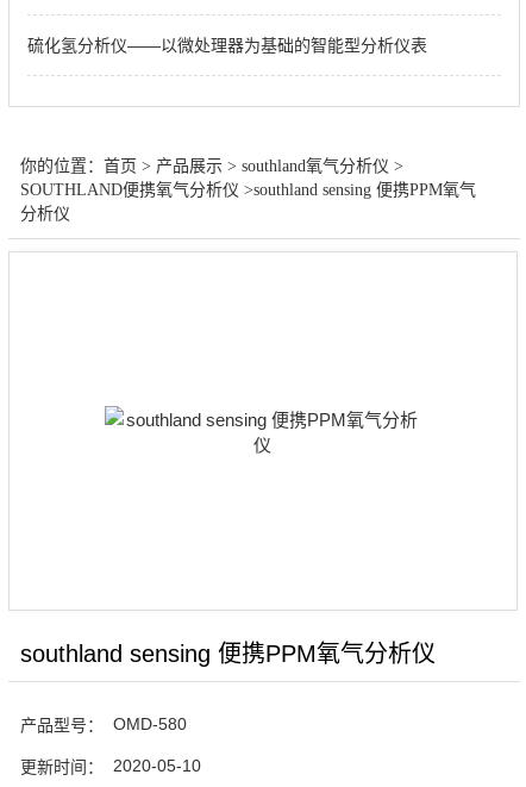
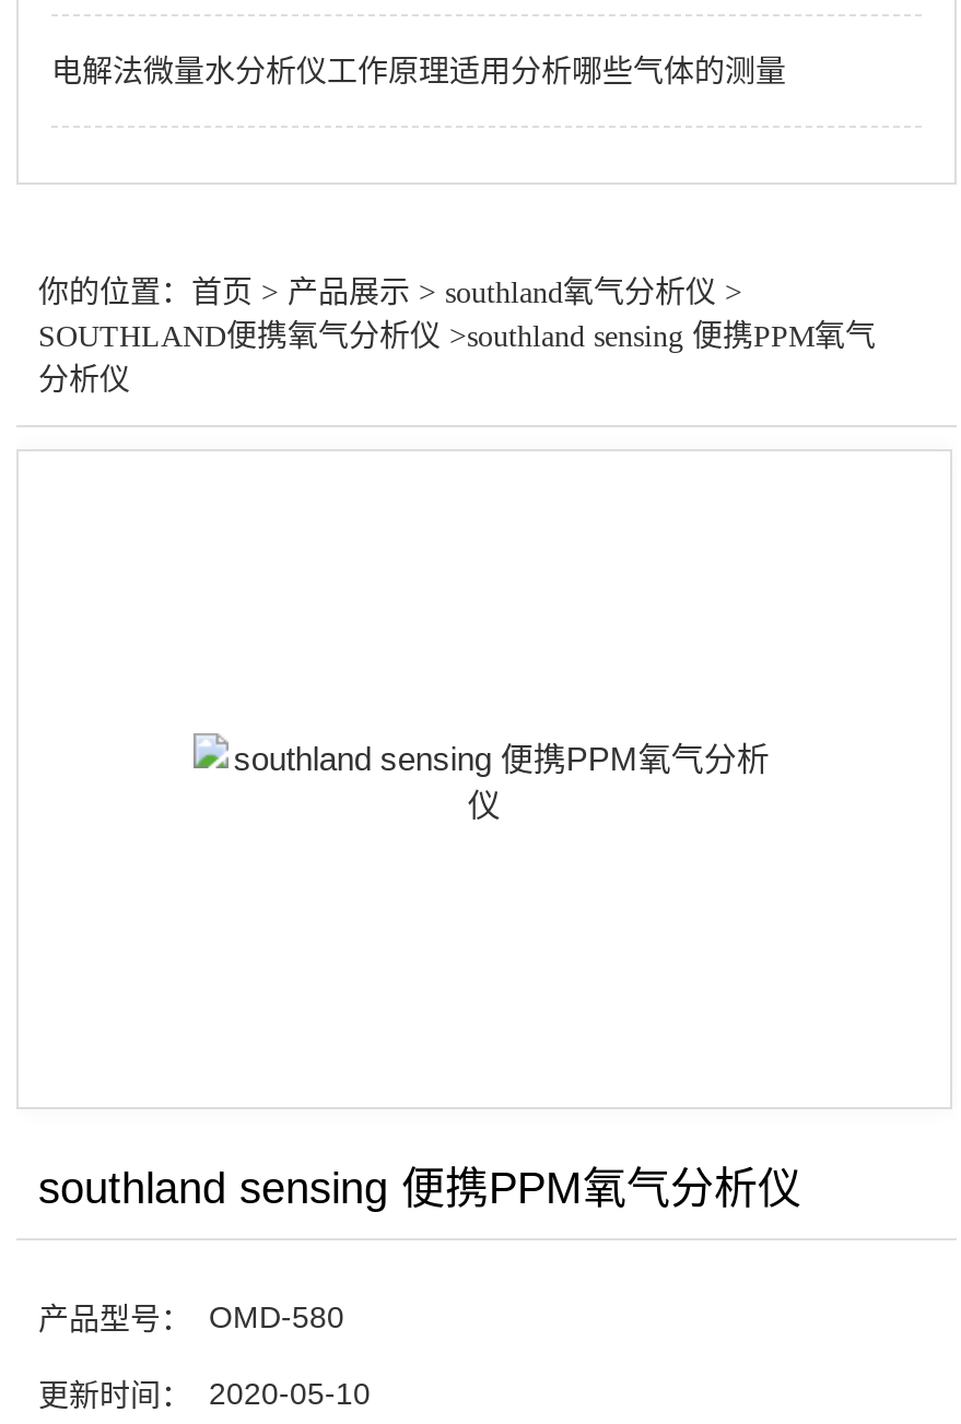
- 硫化氢分析仪——以微处理器为基础的智能型分析仪表
+ 电解法微量水分析仪工作原理适用分析哪些气体的测量
